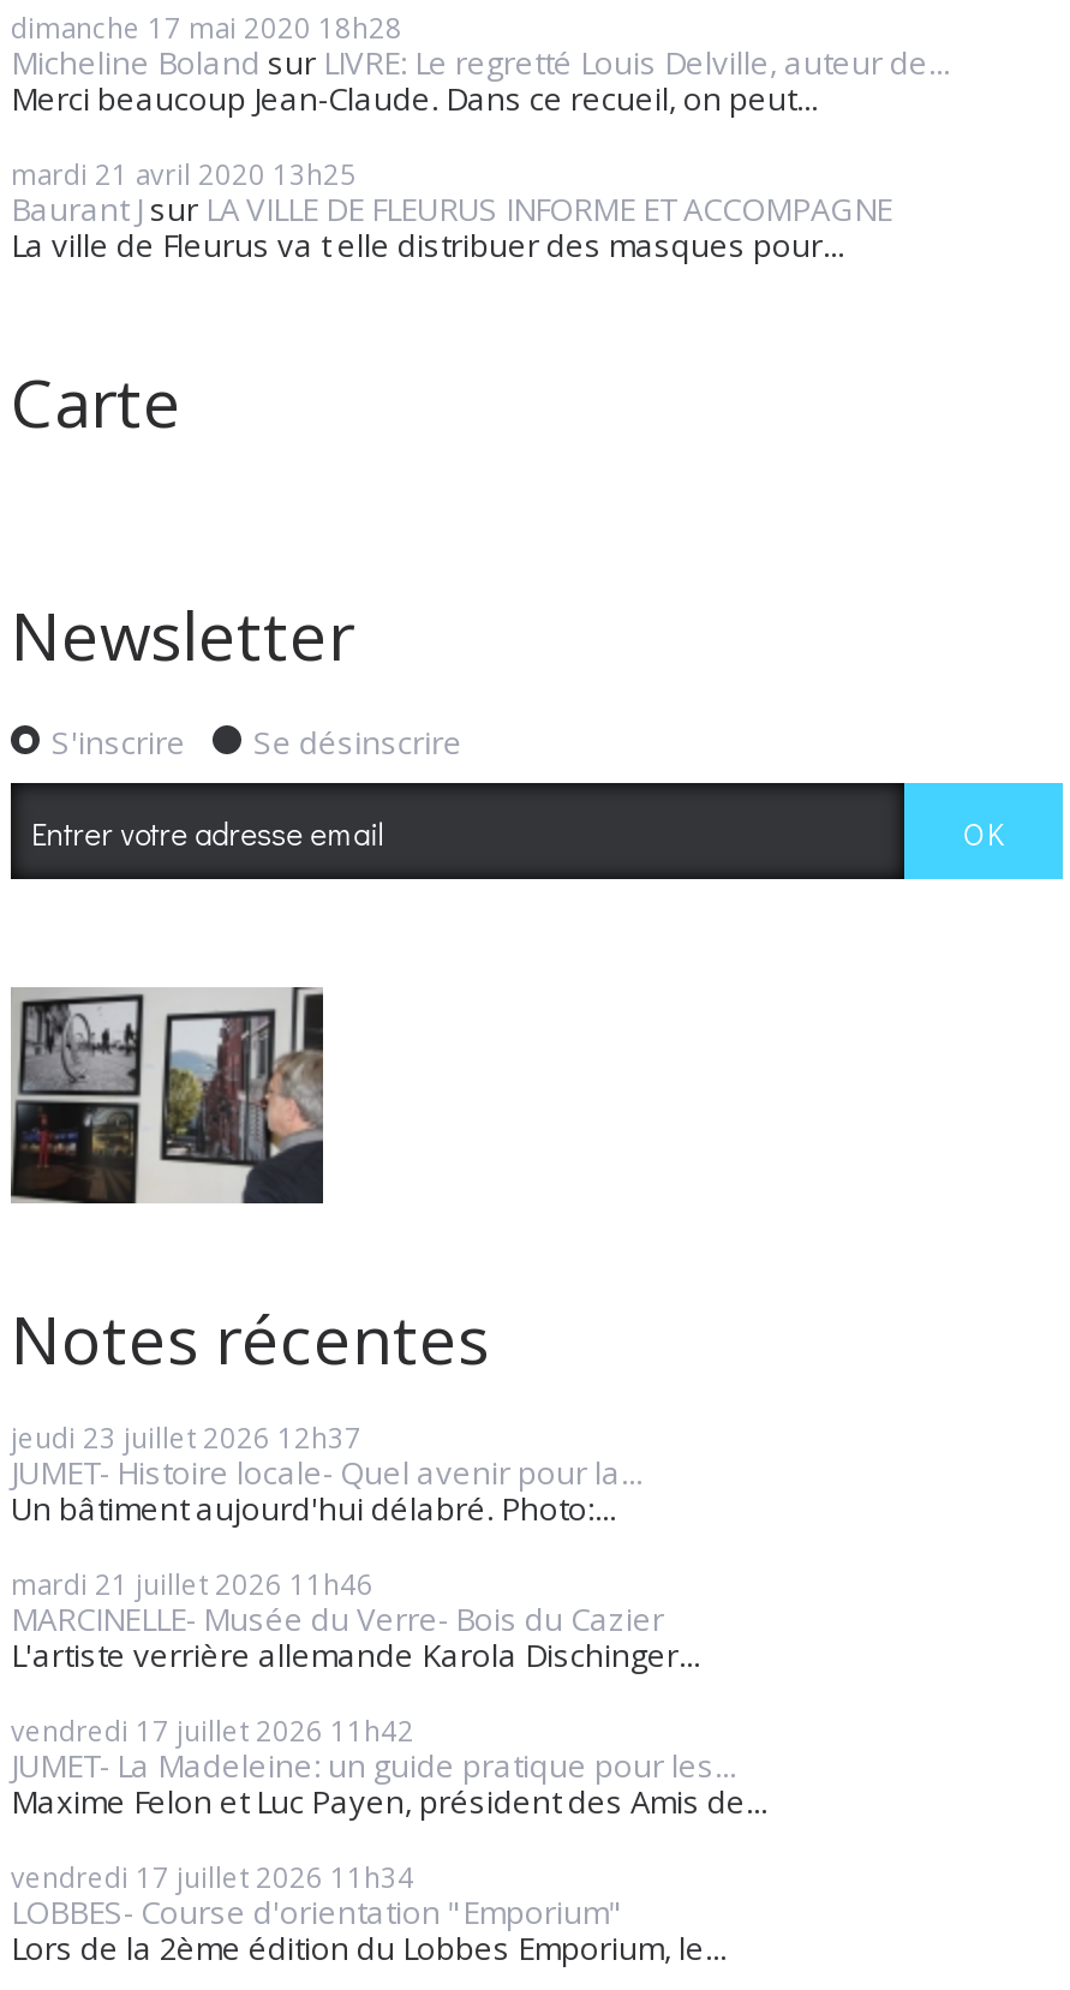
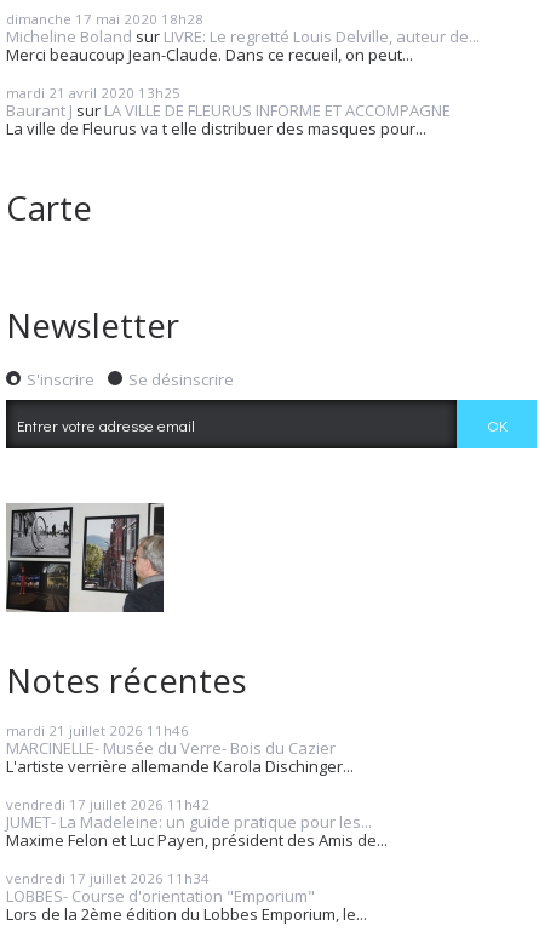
- jeudi 23 juillet 2026 12h37
- JUMET- Histoire locale- Quel avenir pour la...
- Un bâtiment aujourd'hui délabré. Photo:...
